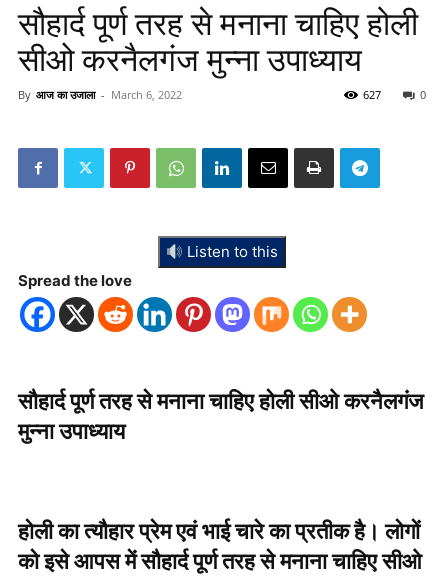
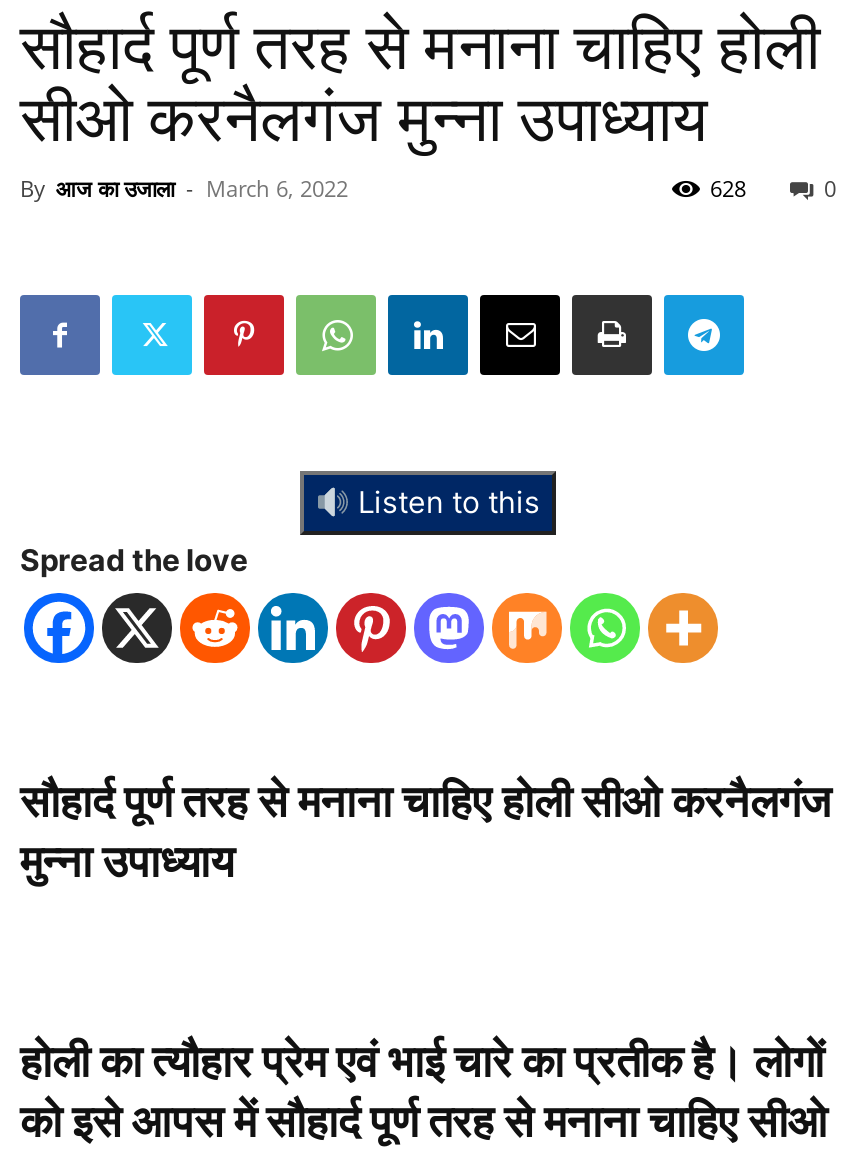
- 627
+ 628
